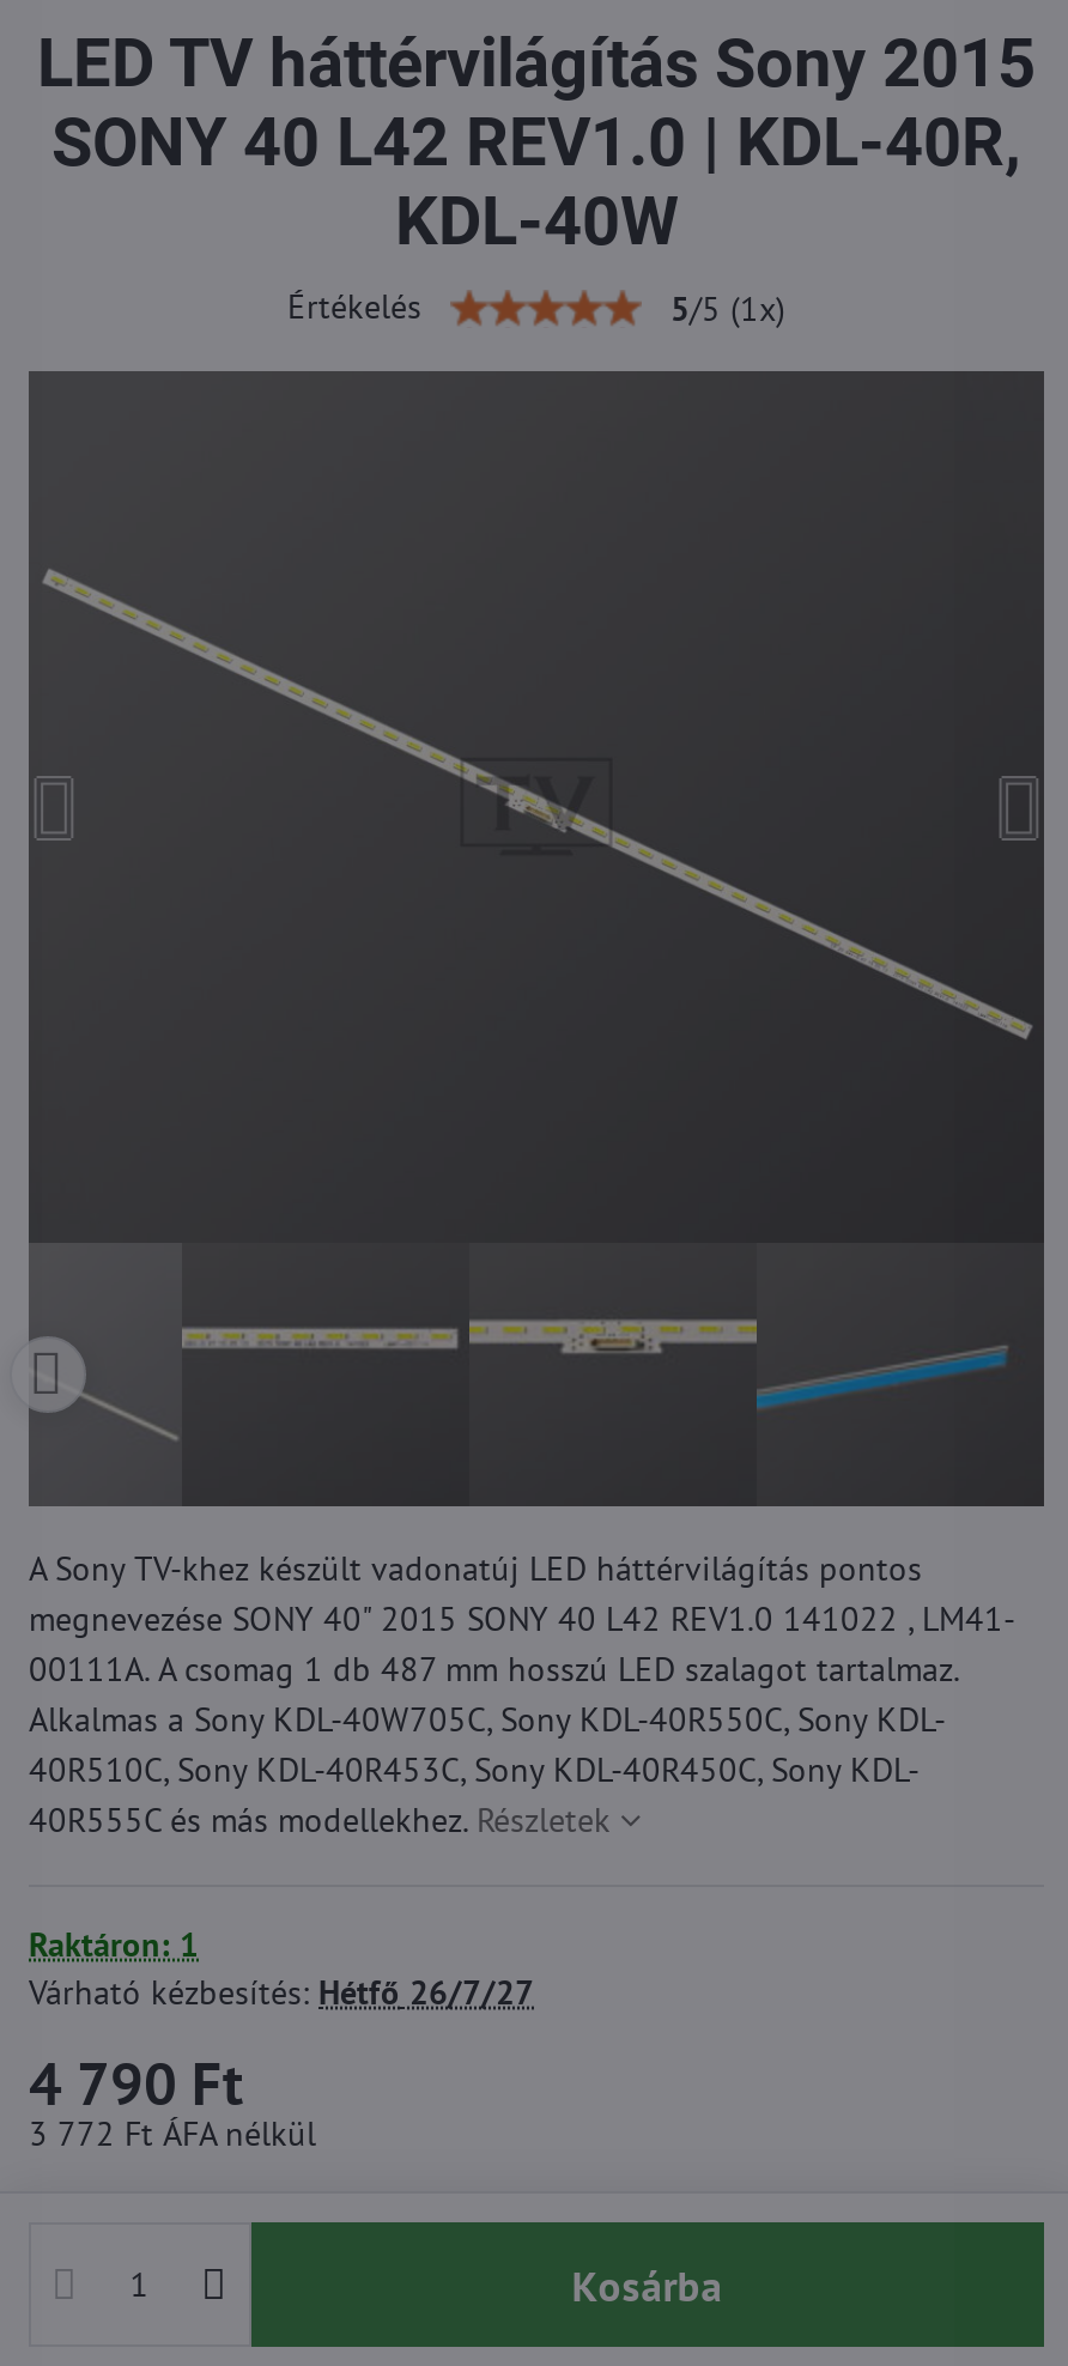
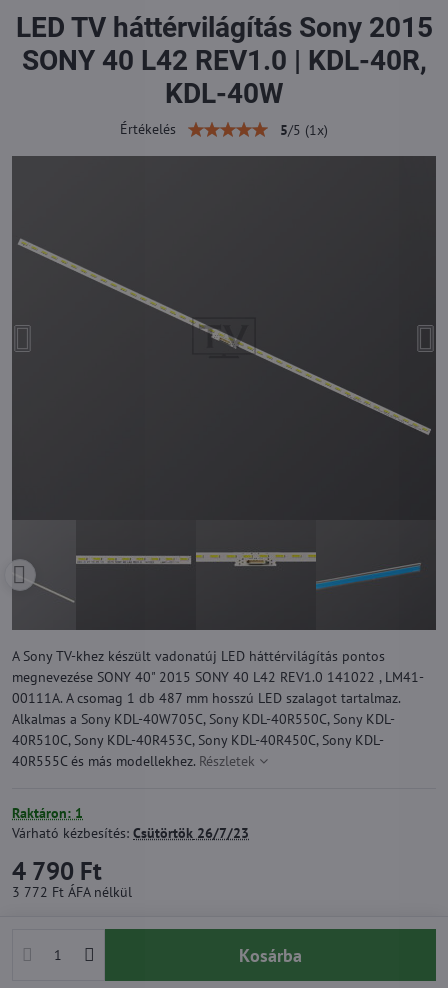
- Várható kézbesítés: Hétfő 26/7/27
+ Várható kézbesítés: Csütörtök 26/7/23
